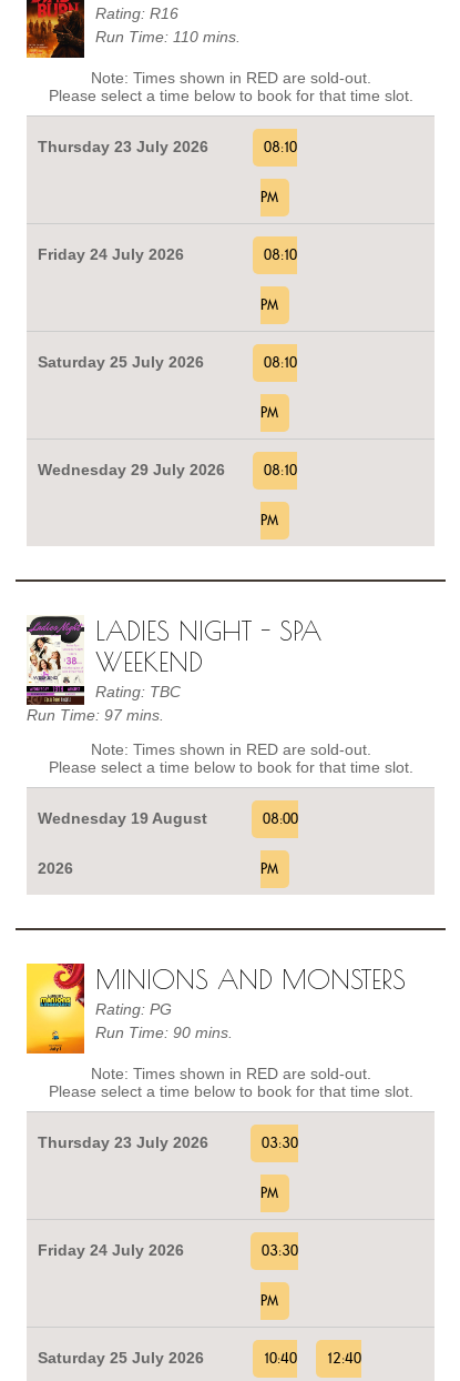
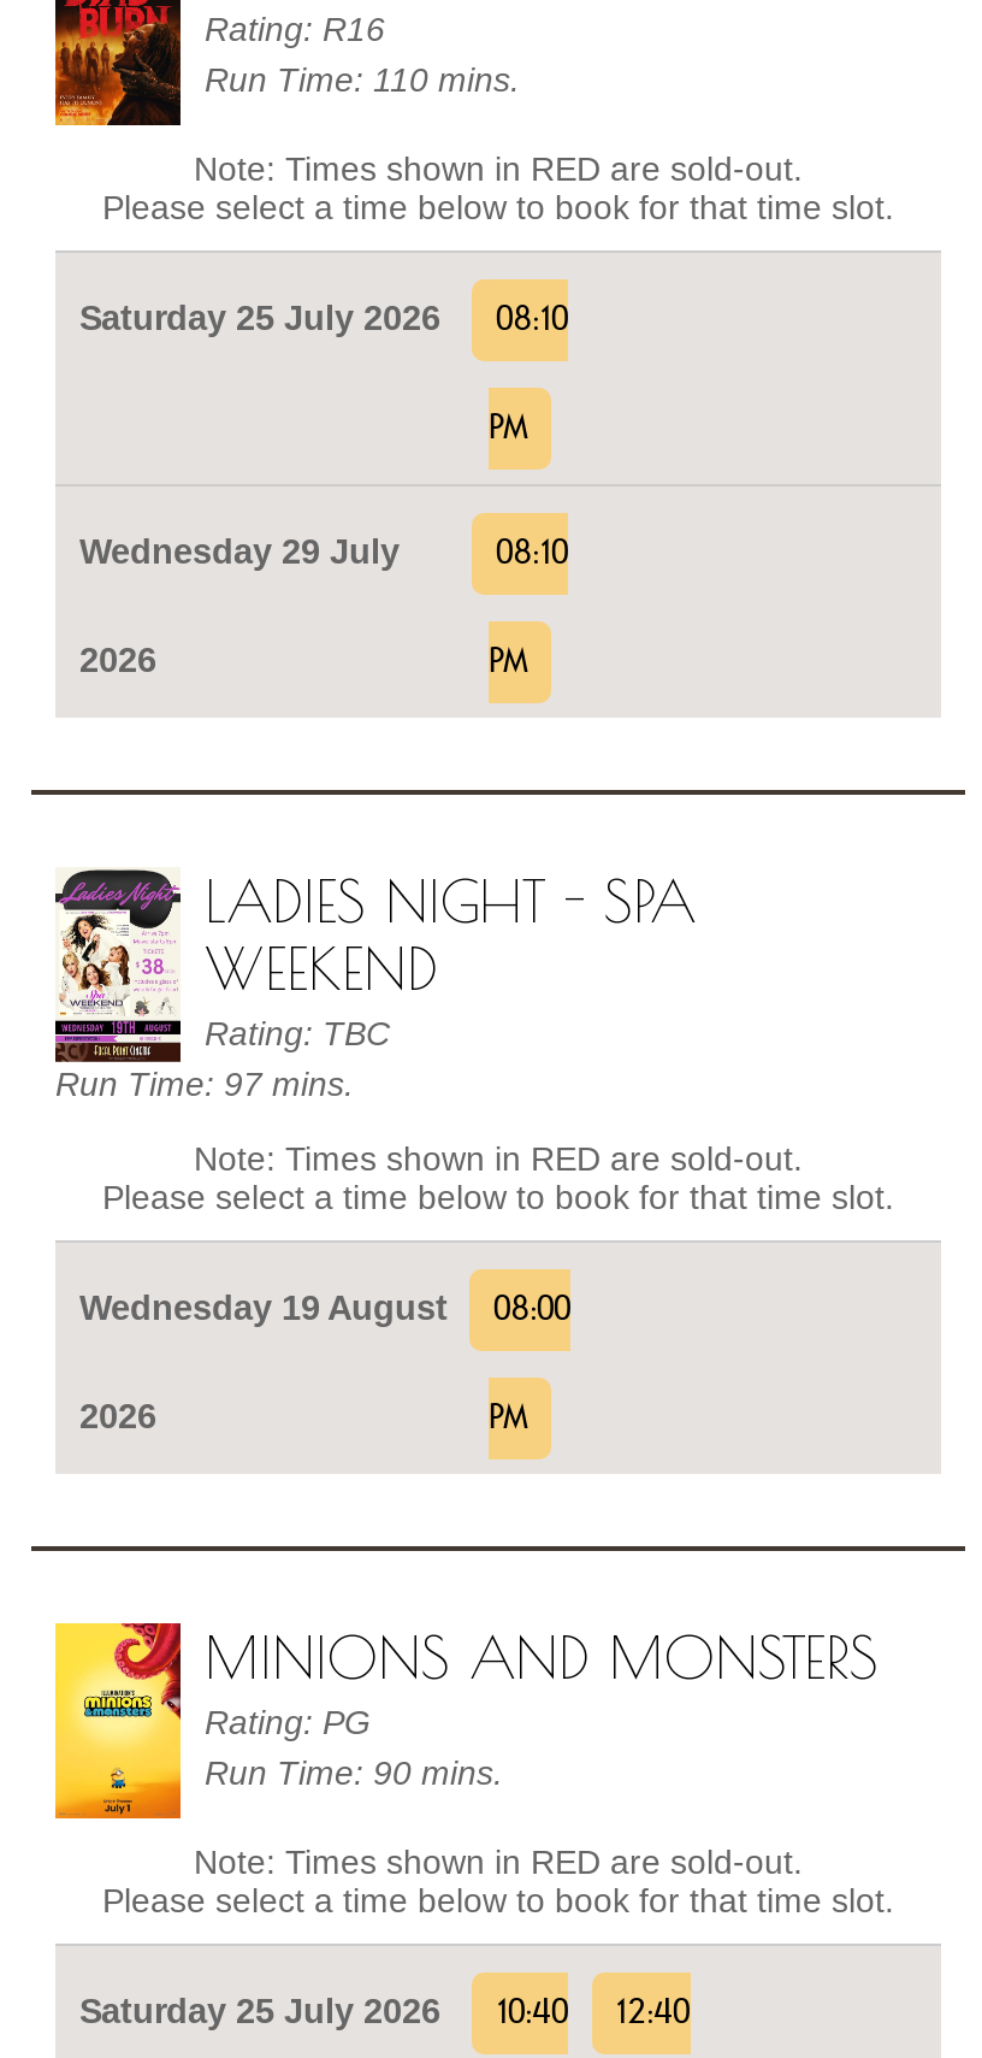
- Thursday 23 July 2026
- 08:10
- PM
- Friday 24 July 2026
- 08:10
- PM

- Thursday 23 July 2026
- 03:30
- PM
- Friday 24 July 2026
- 03:30
- PM
